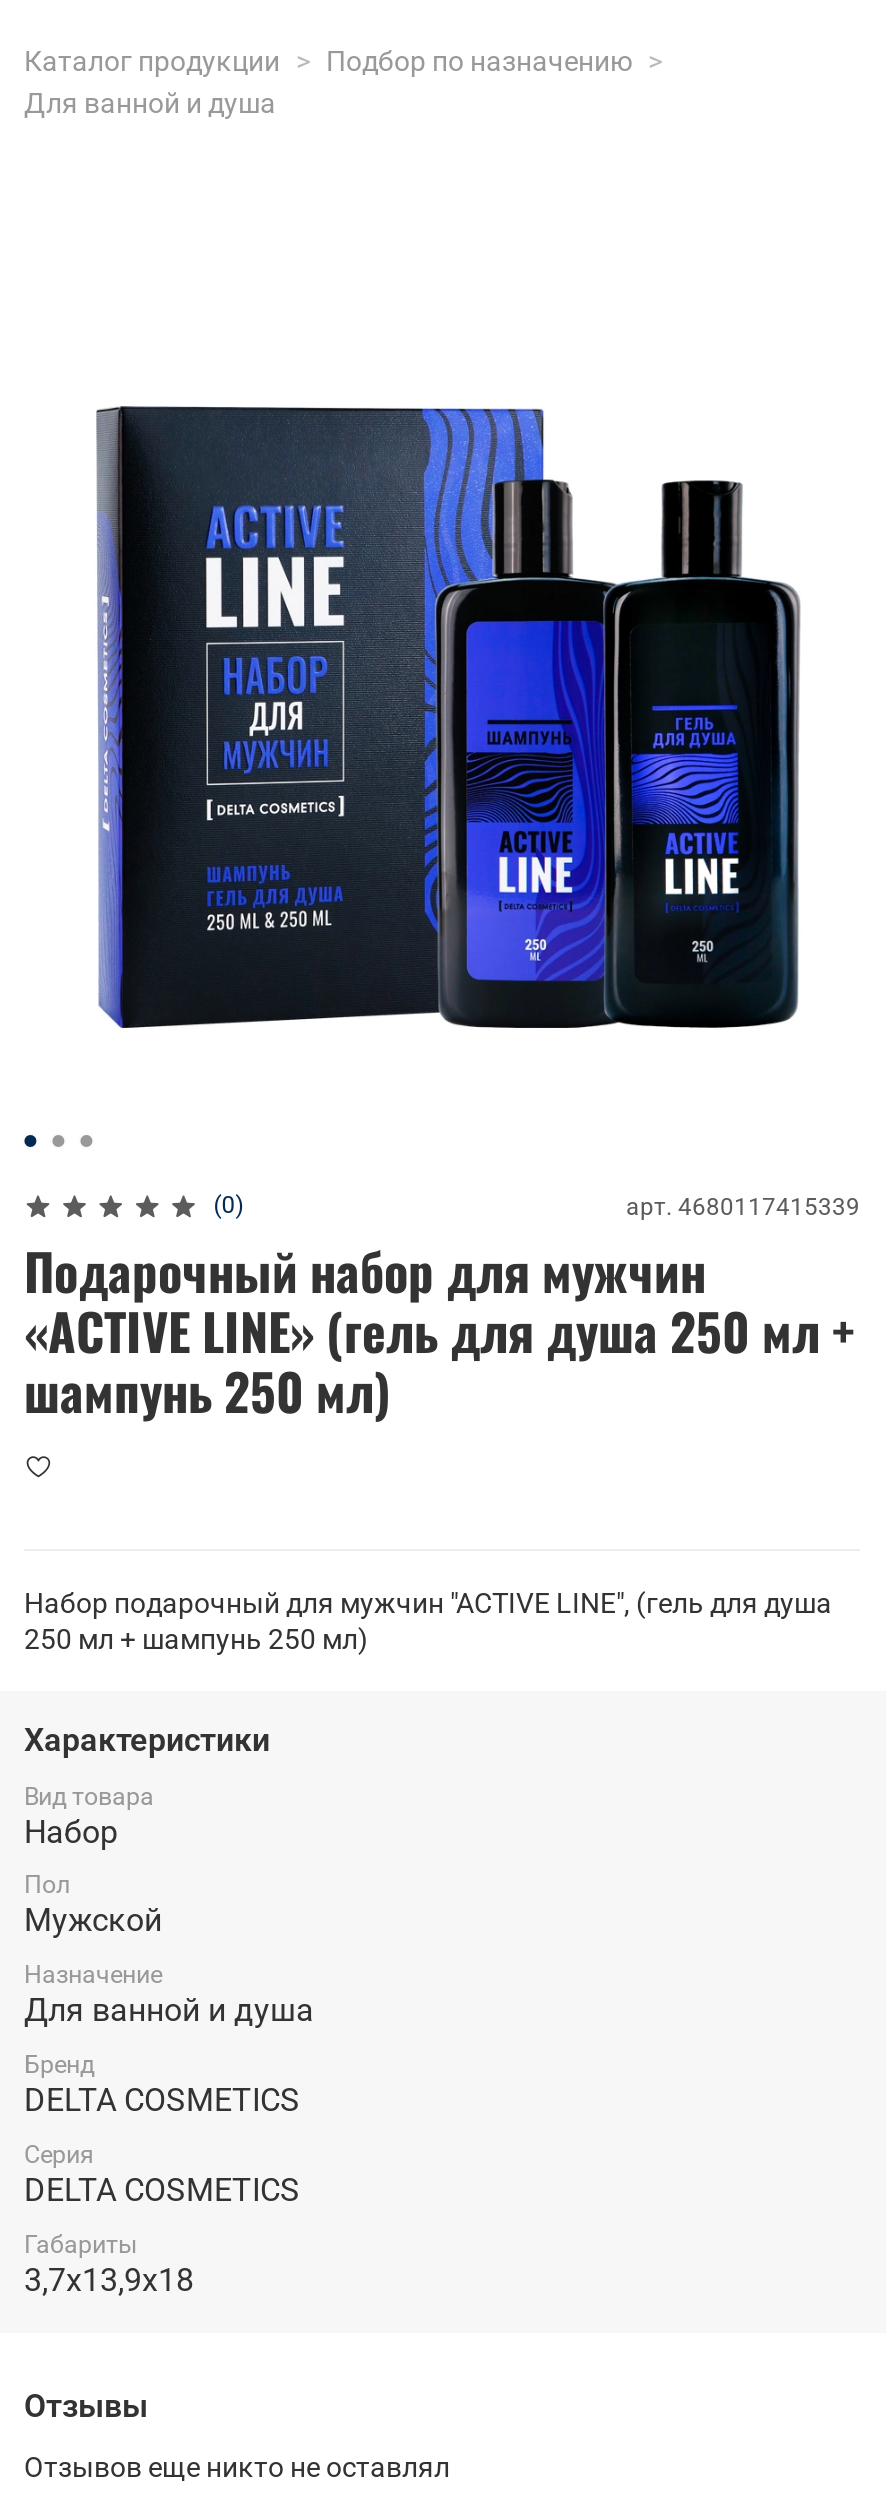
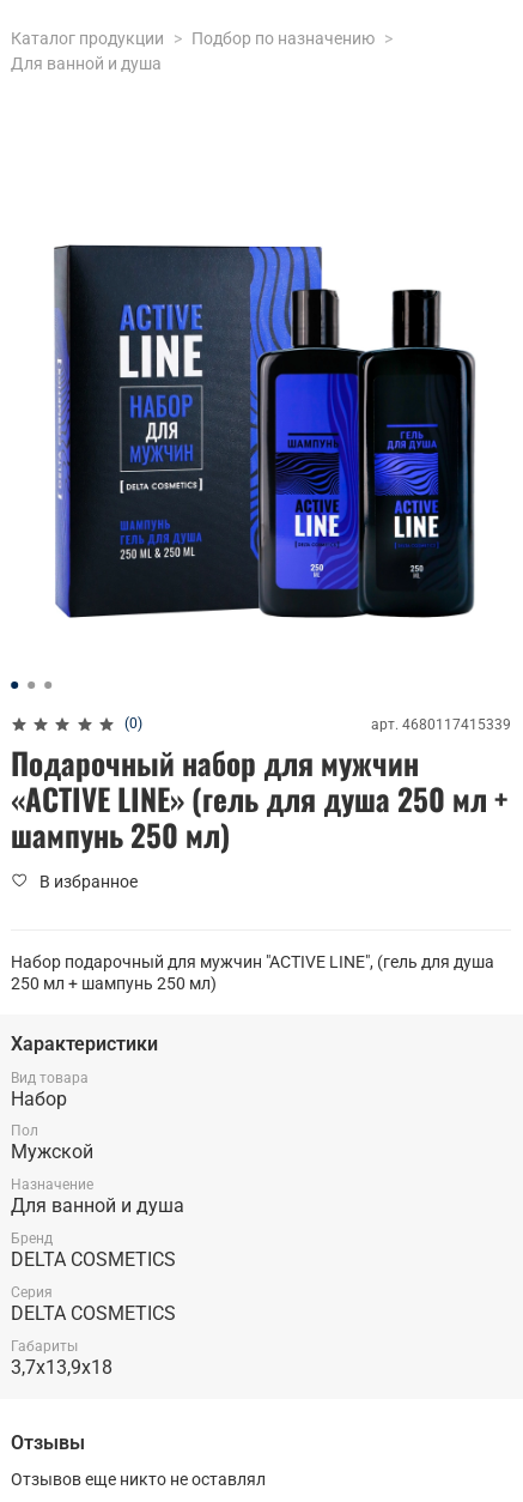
+ В избранное
